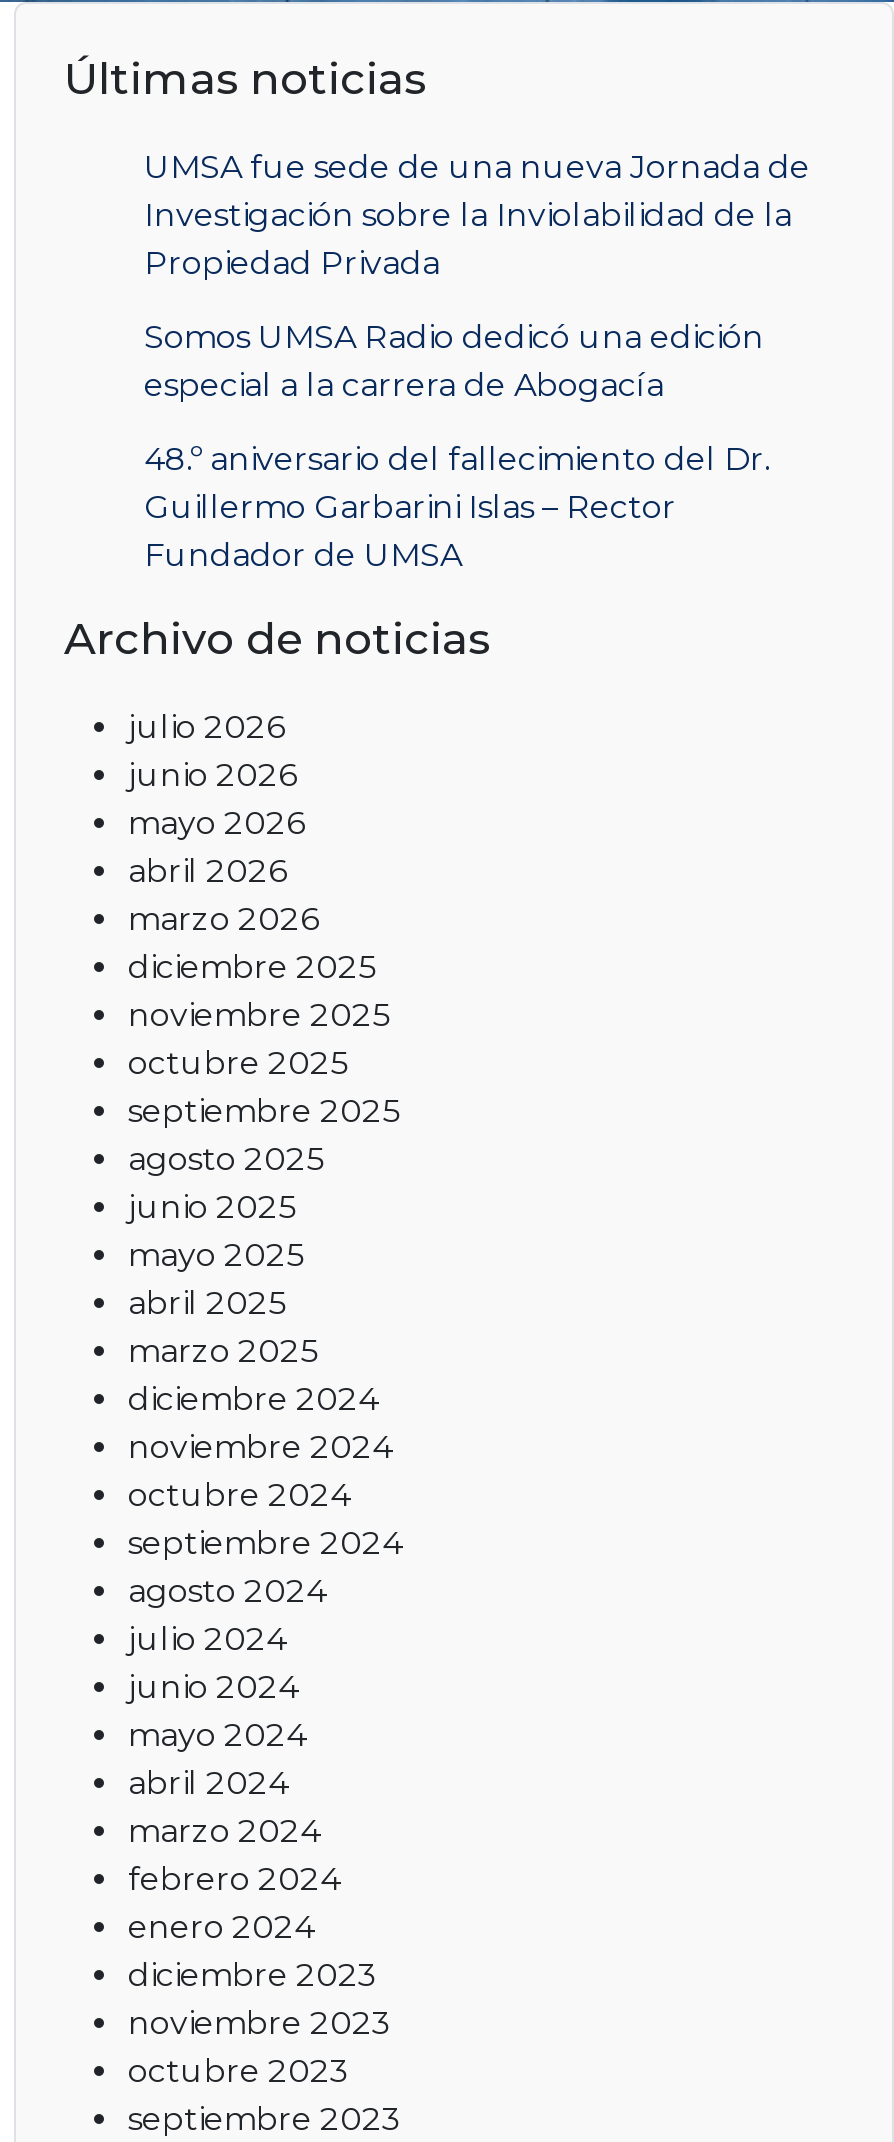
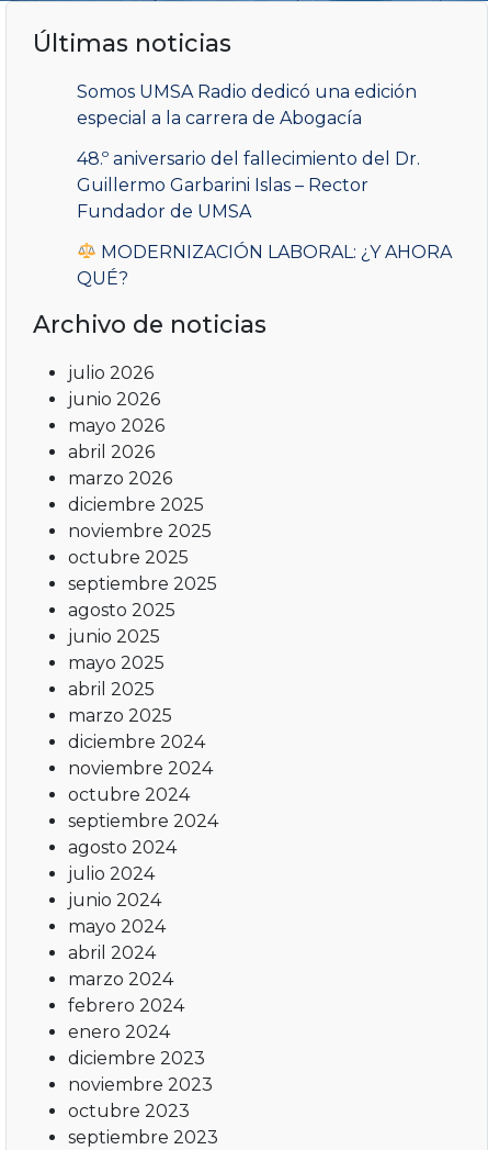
- UMSA fue sede de una nueva Jornada de
- Investigación sobre la Inviolabilidad de la
- Propiedad Privada

moved up: Somos UMSA Radio dedicó una edición | especial a la carrera de Abogacía | 48.º aniversario del fallecimiento del Dr. | Guillermo Garbarini Islas – Rector | Fundador de UMSA

+ MODERNIZACIÓN LABORAL: ¿Y AHORA
+ QUÉ?
